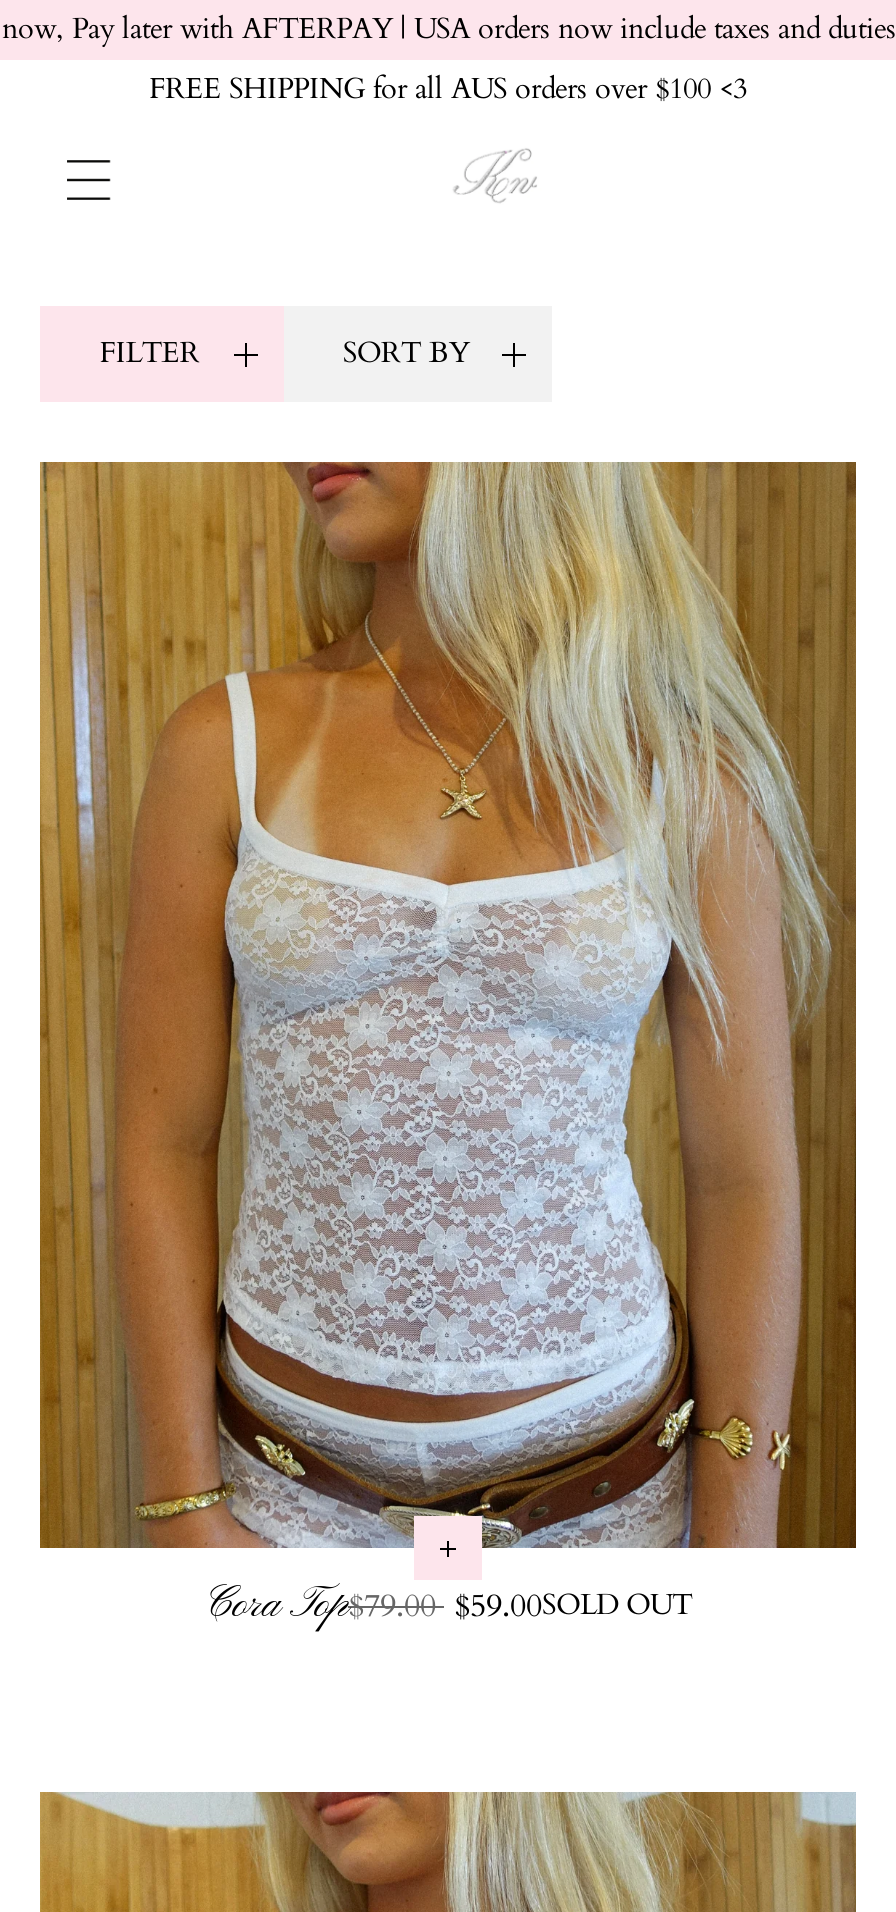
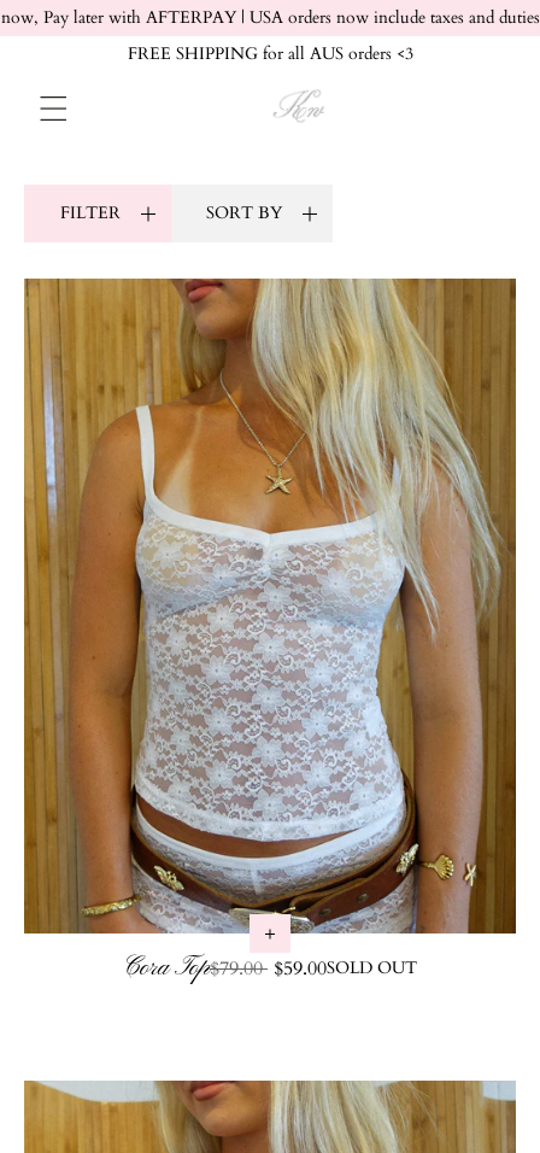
- FREE SHIPPING for all AUS orders over $100 <3
+ FREE SHIPPING for all AUS orders <3
